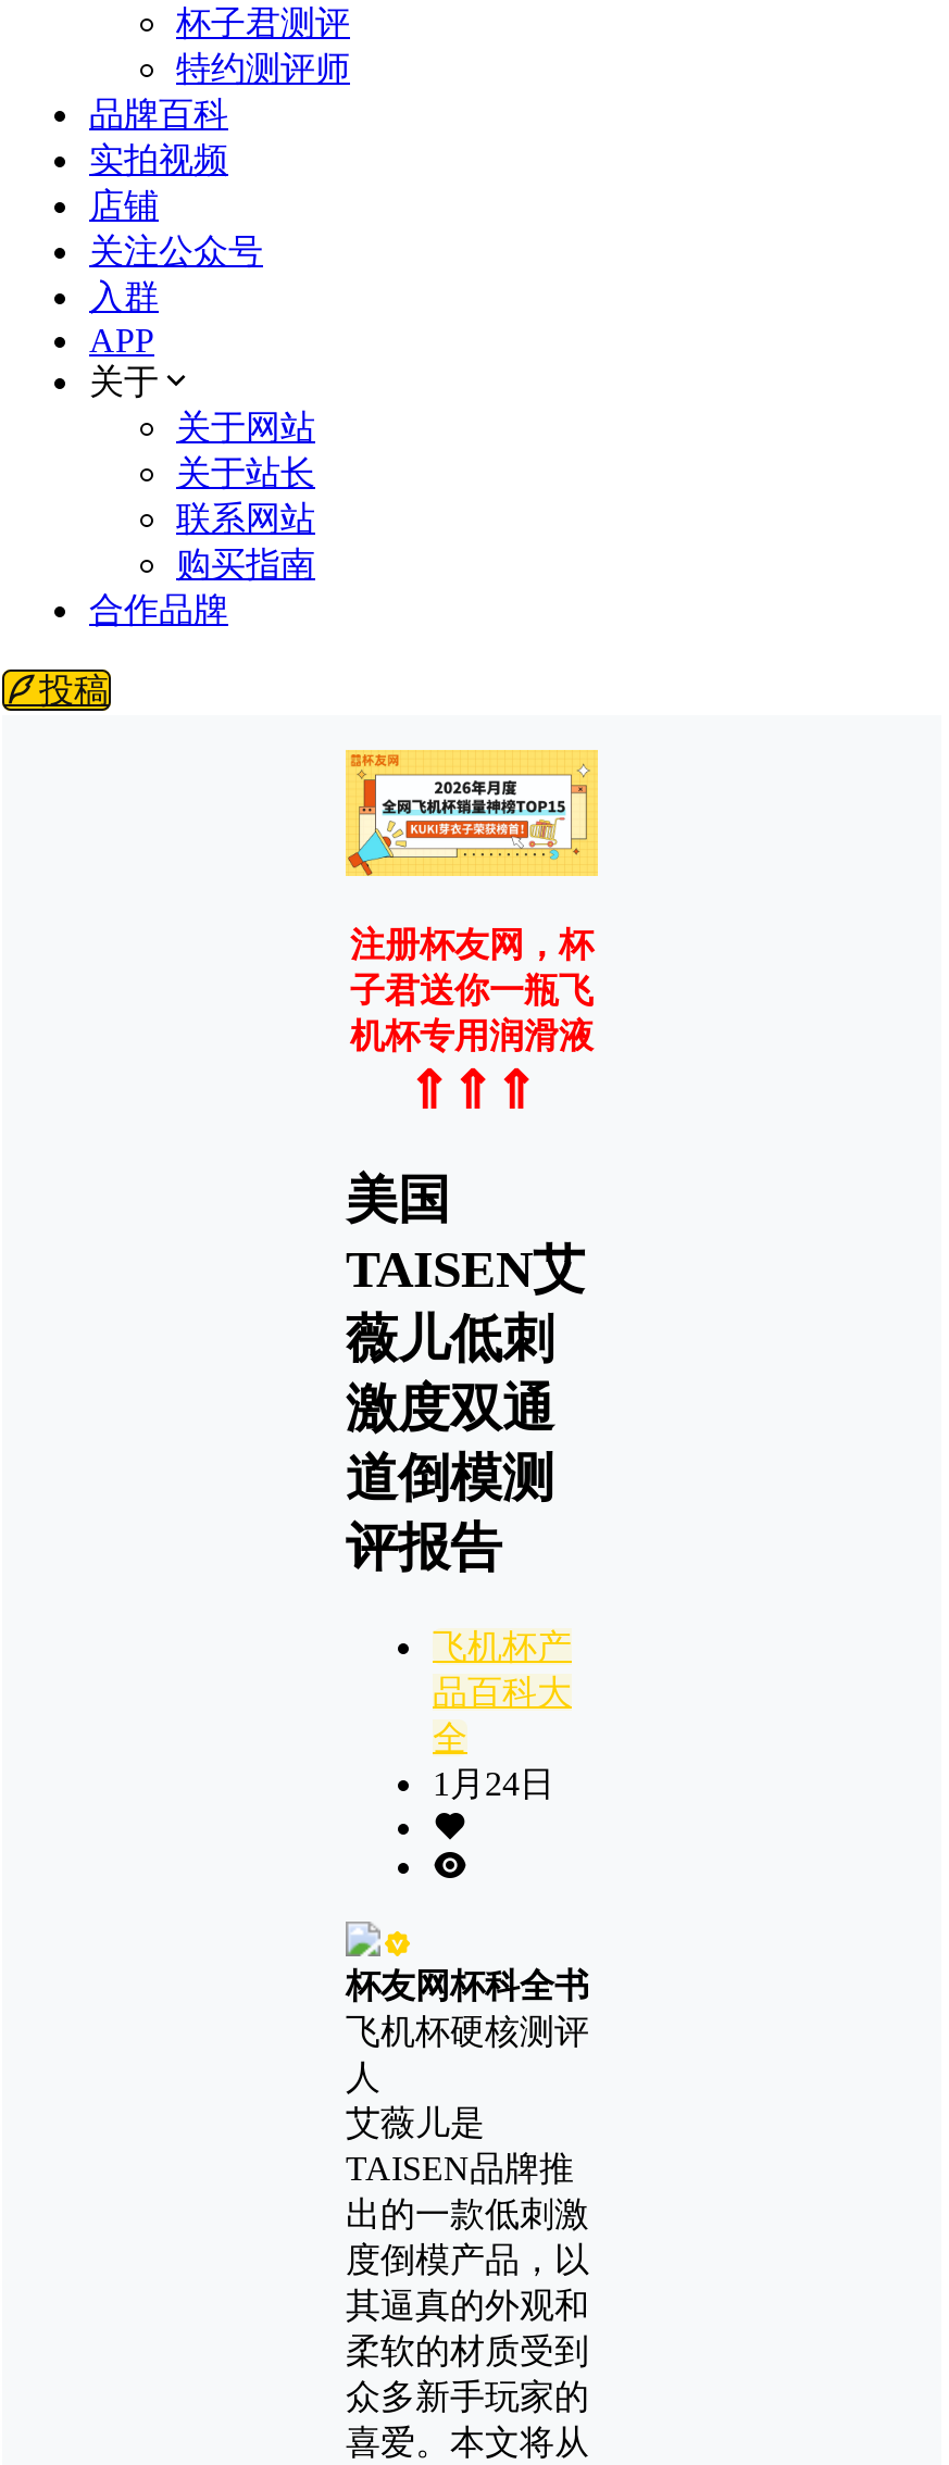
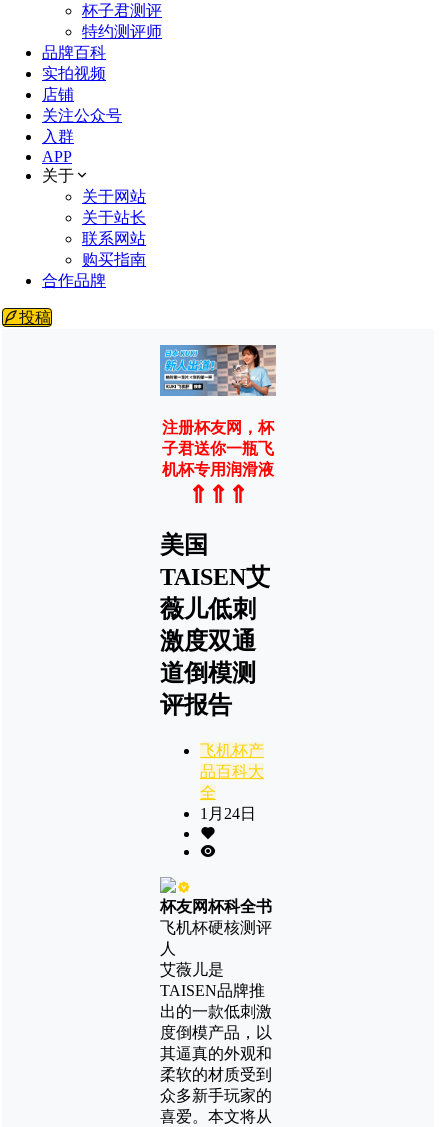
- [image]
+ [image]
